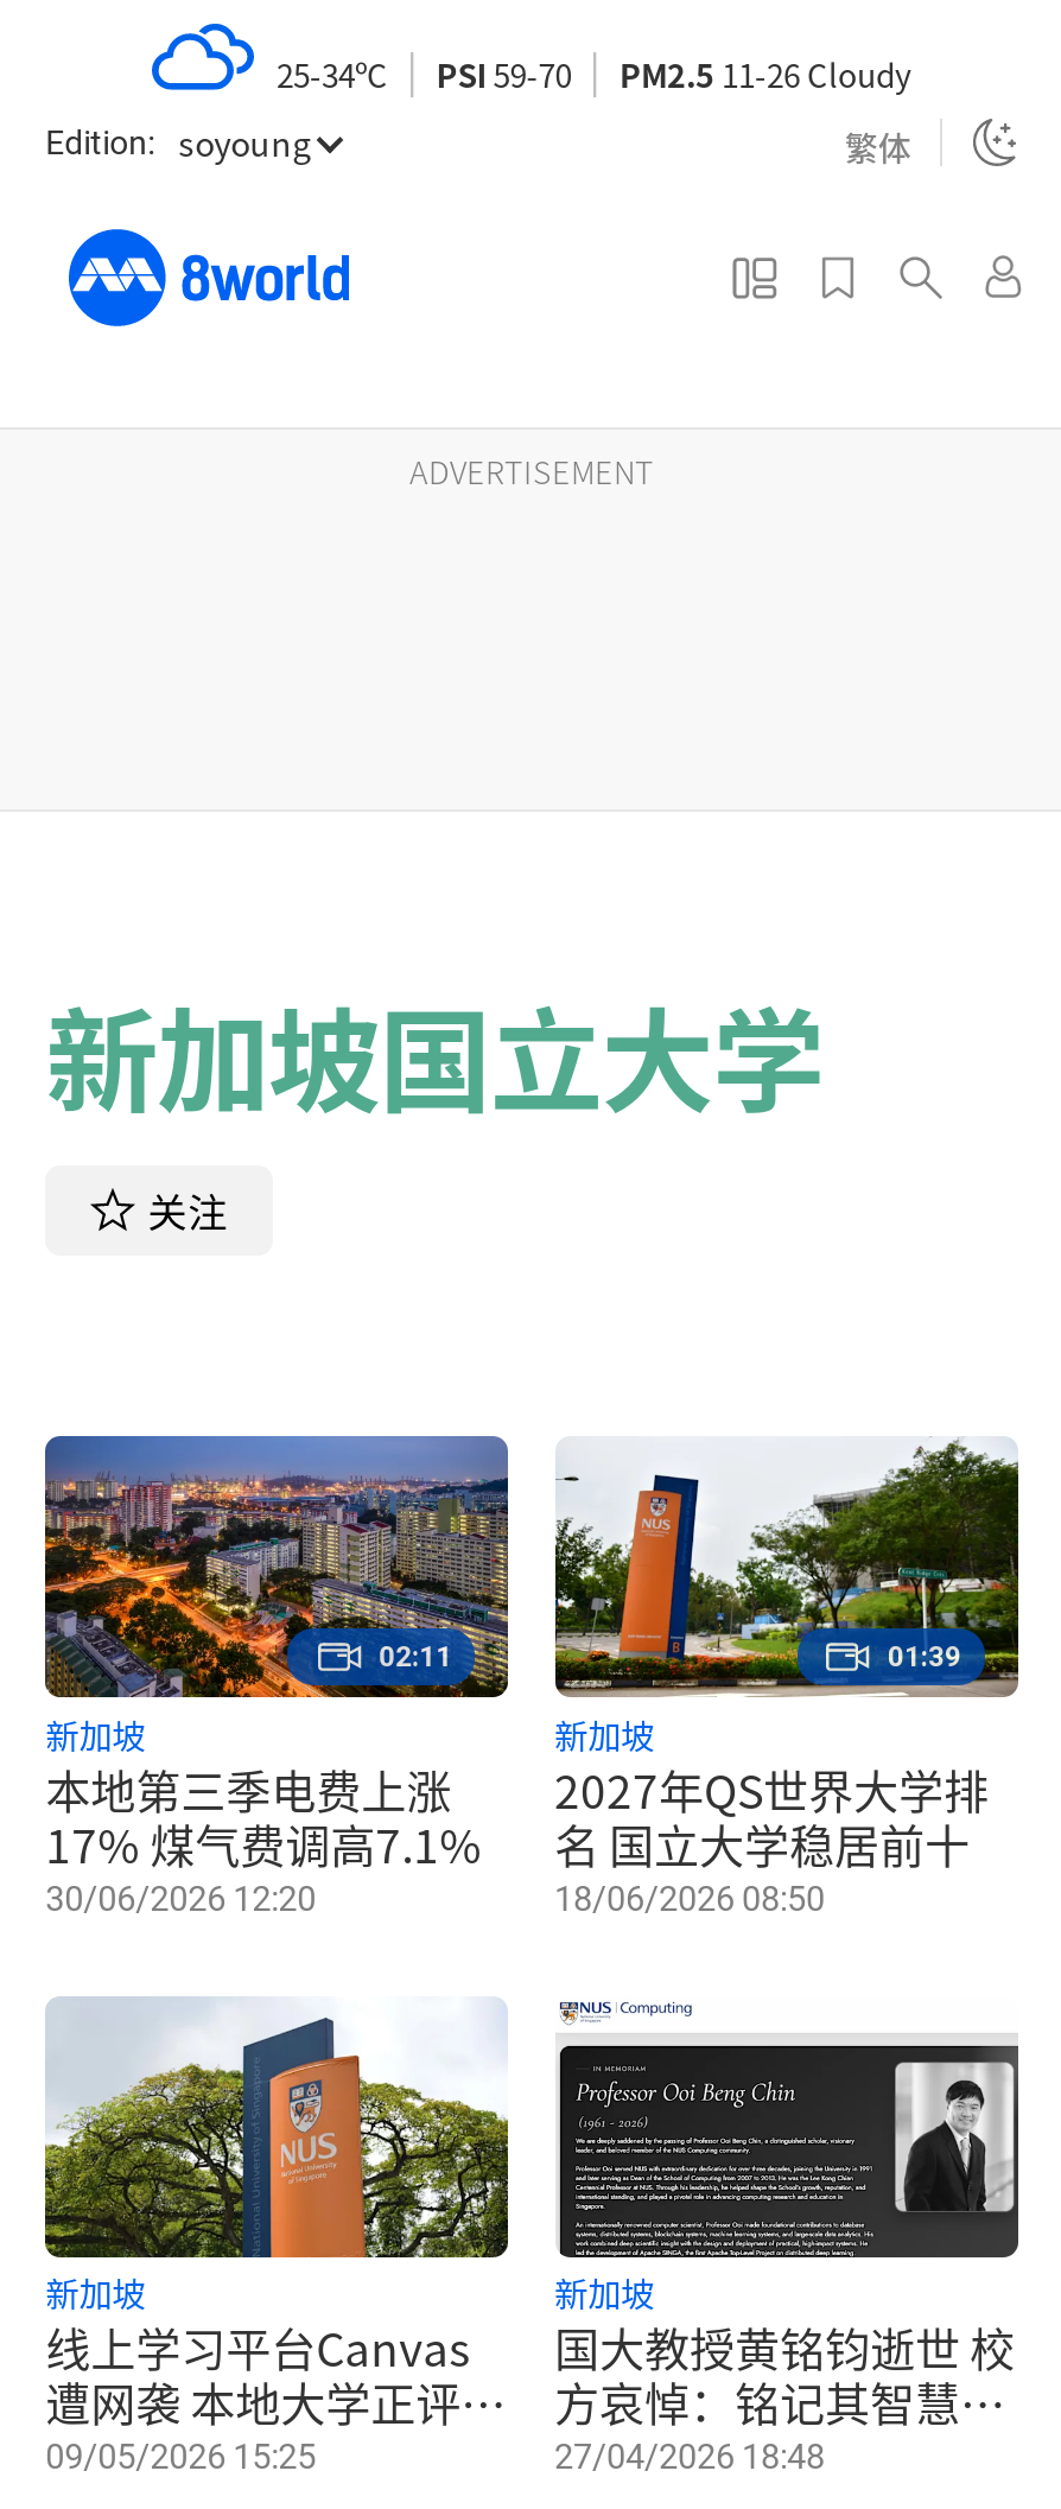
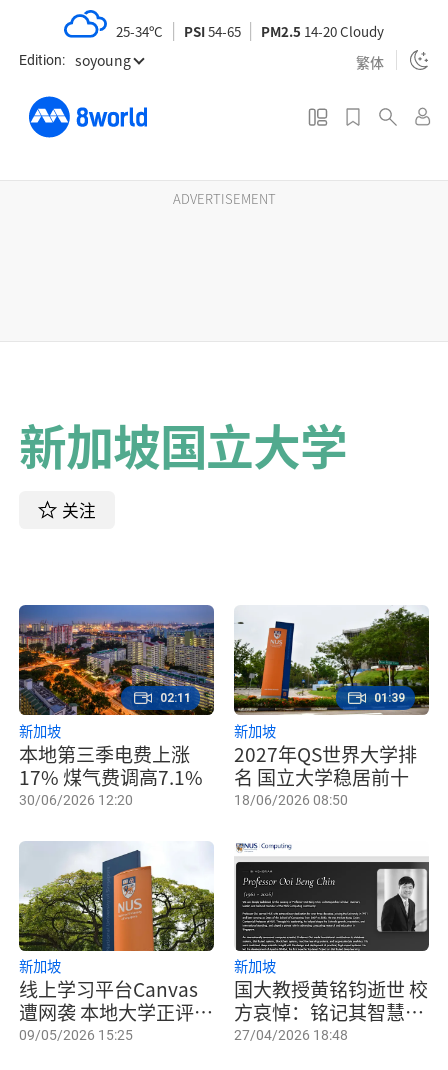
- PSI 59-70
+ PSI 54-65

- PM2.5 11-26 Cloudy
+ PM2.5 14-20 Cloudy
